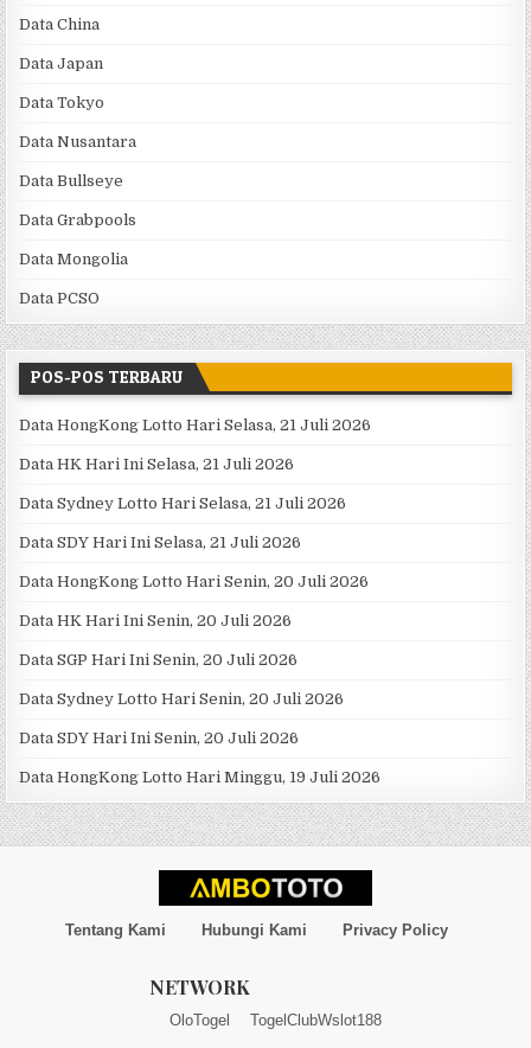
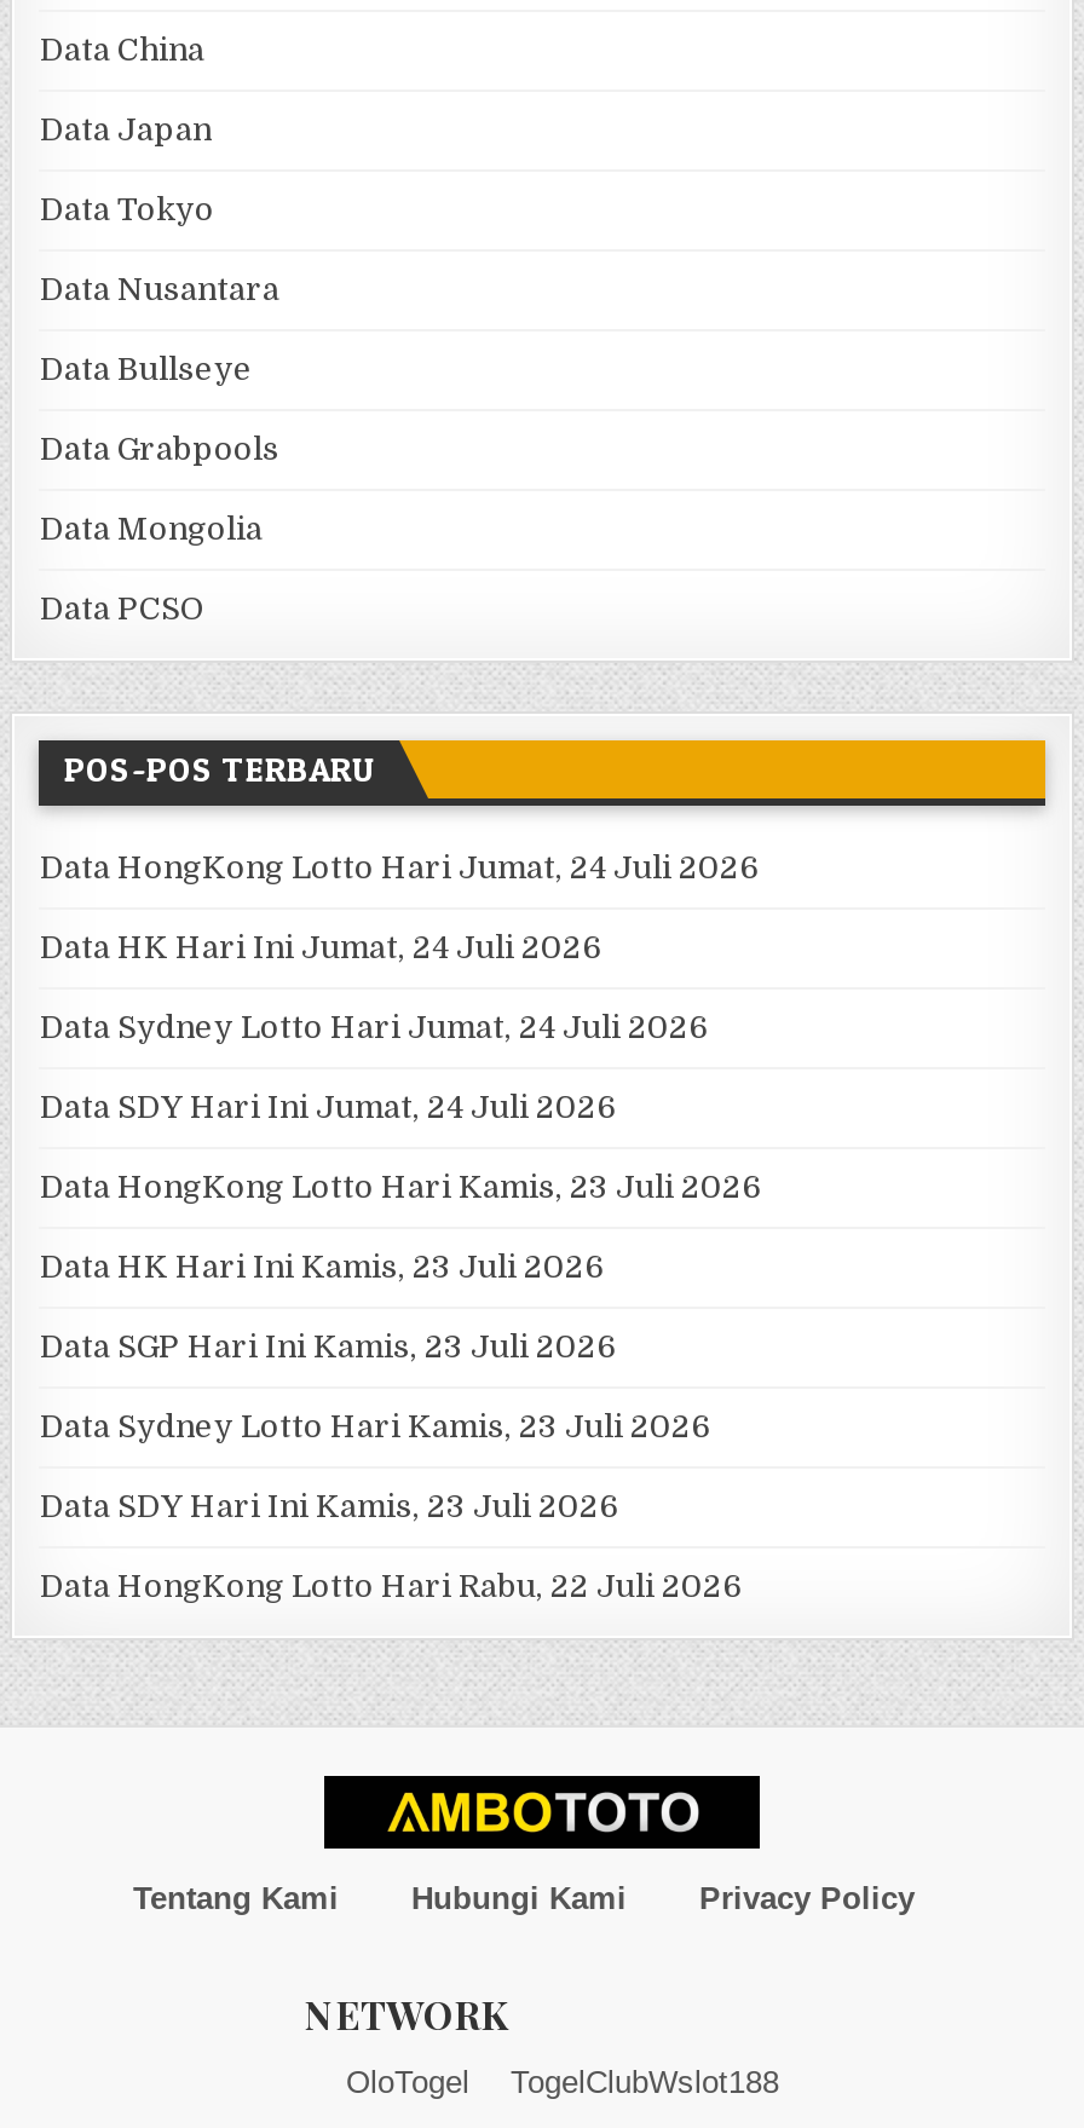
- Data HongKong Lotto Hari Selasa, 21 Juli 2026
+ Data HongKong Lotto Hari Jumat, 24 Juli 2026

- Data HK Hari Ini Selasa, 21 Juli 2026
+ Data HK Hari Ini Jumat, 24 Juli 2026

- Data Sydney Lotto Hari Selasa, 21 Juli 2026
+ Data Sydney Lotto Hari Jumat, 24 Juli 2026

- Data SDY Hari Ini Selasa, 21 Juli 2026
+ Data SDY Hari Ini Jumat, 24 Juli 2026

- Data HongKong Lotto Hari Senin, 20 Juli 2026
+ Data HongKong Lotto Hari Kamis, 23 Juli 2026

- Data HK Hari Ini Senin, 20 Juli 2026
+ Data HK Hari Ini Kamis, 23 Juli 2026

- Data SGP Hari Ini Senin, 20 Juli 2026
+ Data SGP Hari Ini Kamis, 23 Juli 2026

- Data Sydney Lotto Hari Senin, 20 Juli 2026
+ Data Sydney Lotto Hari Kamis, 23 Juli 2026

- Data SDY Hari Ini Senin, 20 Juli 2026
+ Data SDY Hari Ini Kamis, 23 Juli 2026

- Data HongKong Lotto Hari Minggu, 19 Juli 2026
+ Data HongKong Lotto Hari Rabu, 22 Juli 2026
